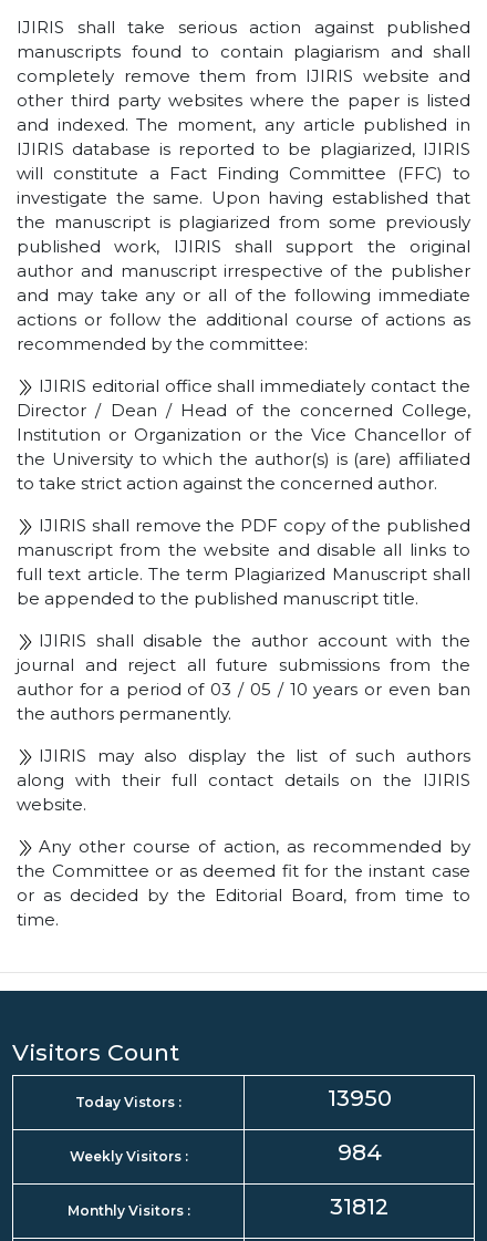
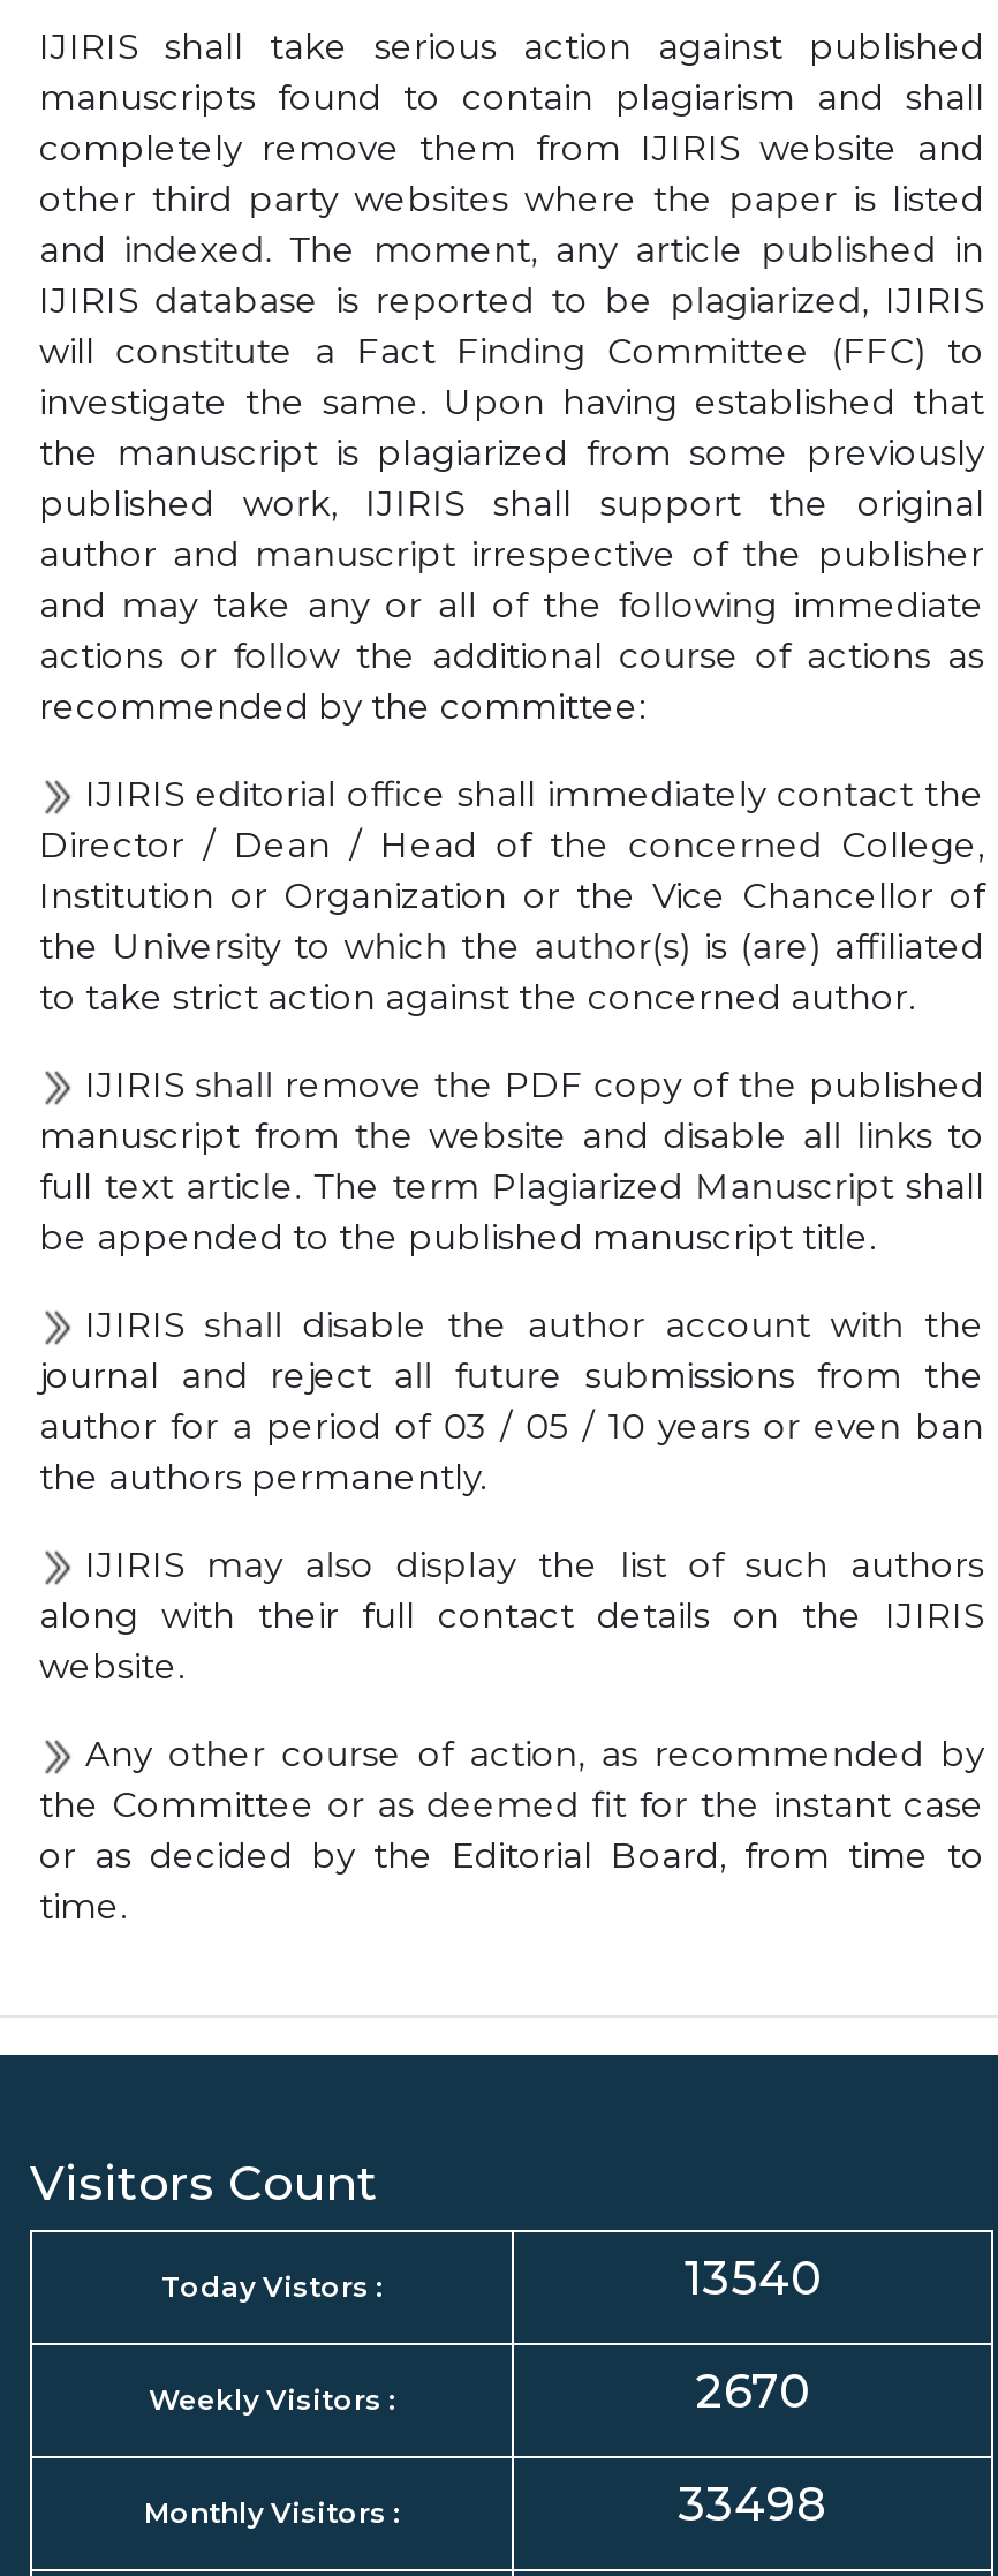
- 13950
+ 13540

- 984
+ 2670

- 31812
+ 33498
